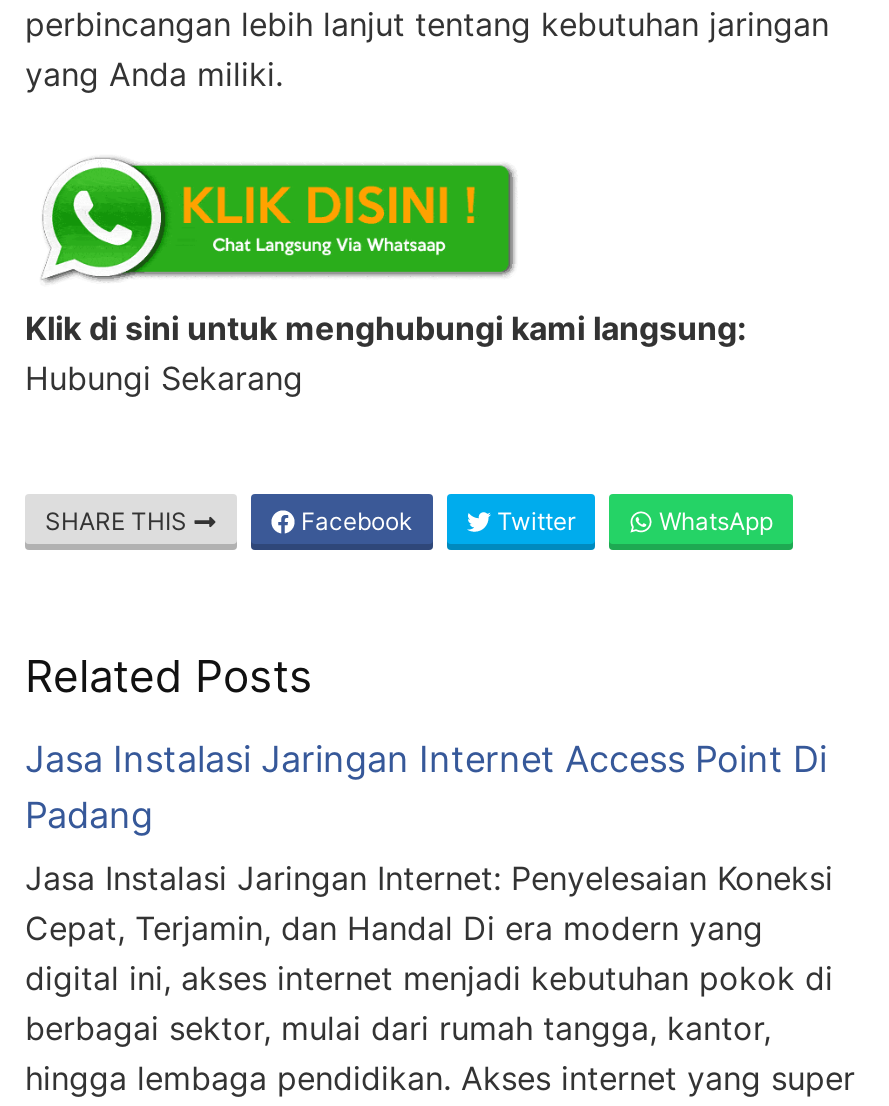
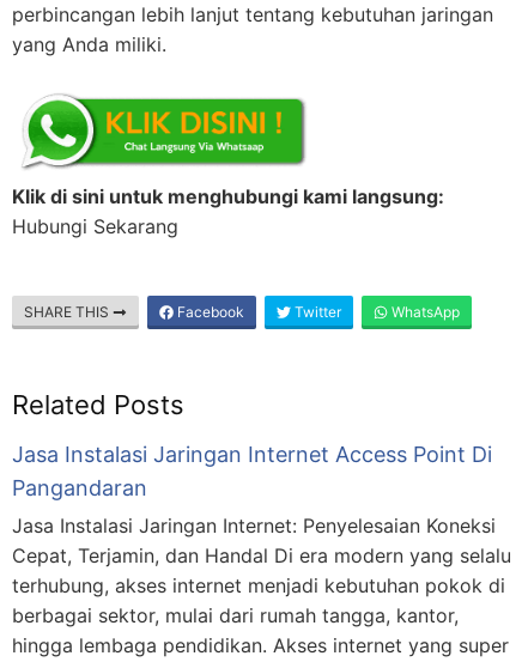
- Padang
+ Pangandaran

- Cepat, Terjamin, dan Handal Di era modern yang
- digital ini, akses internet menjadi kebutuhan pokok di
+ Cepat, Terjamin, dan Handal Di era modern yang selalu
+ terhubung, akses internet menjadi kebutuhan pokok di
